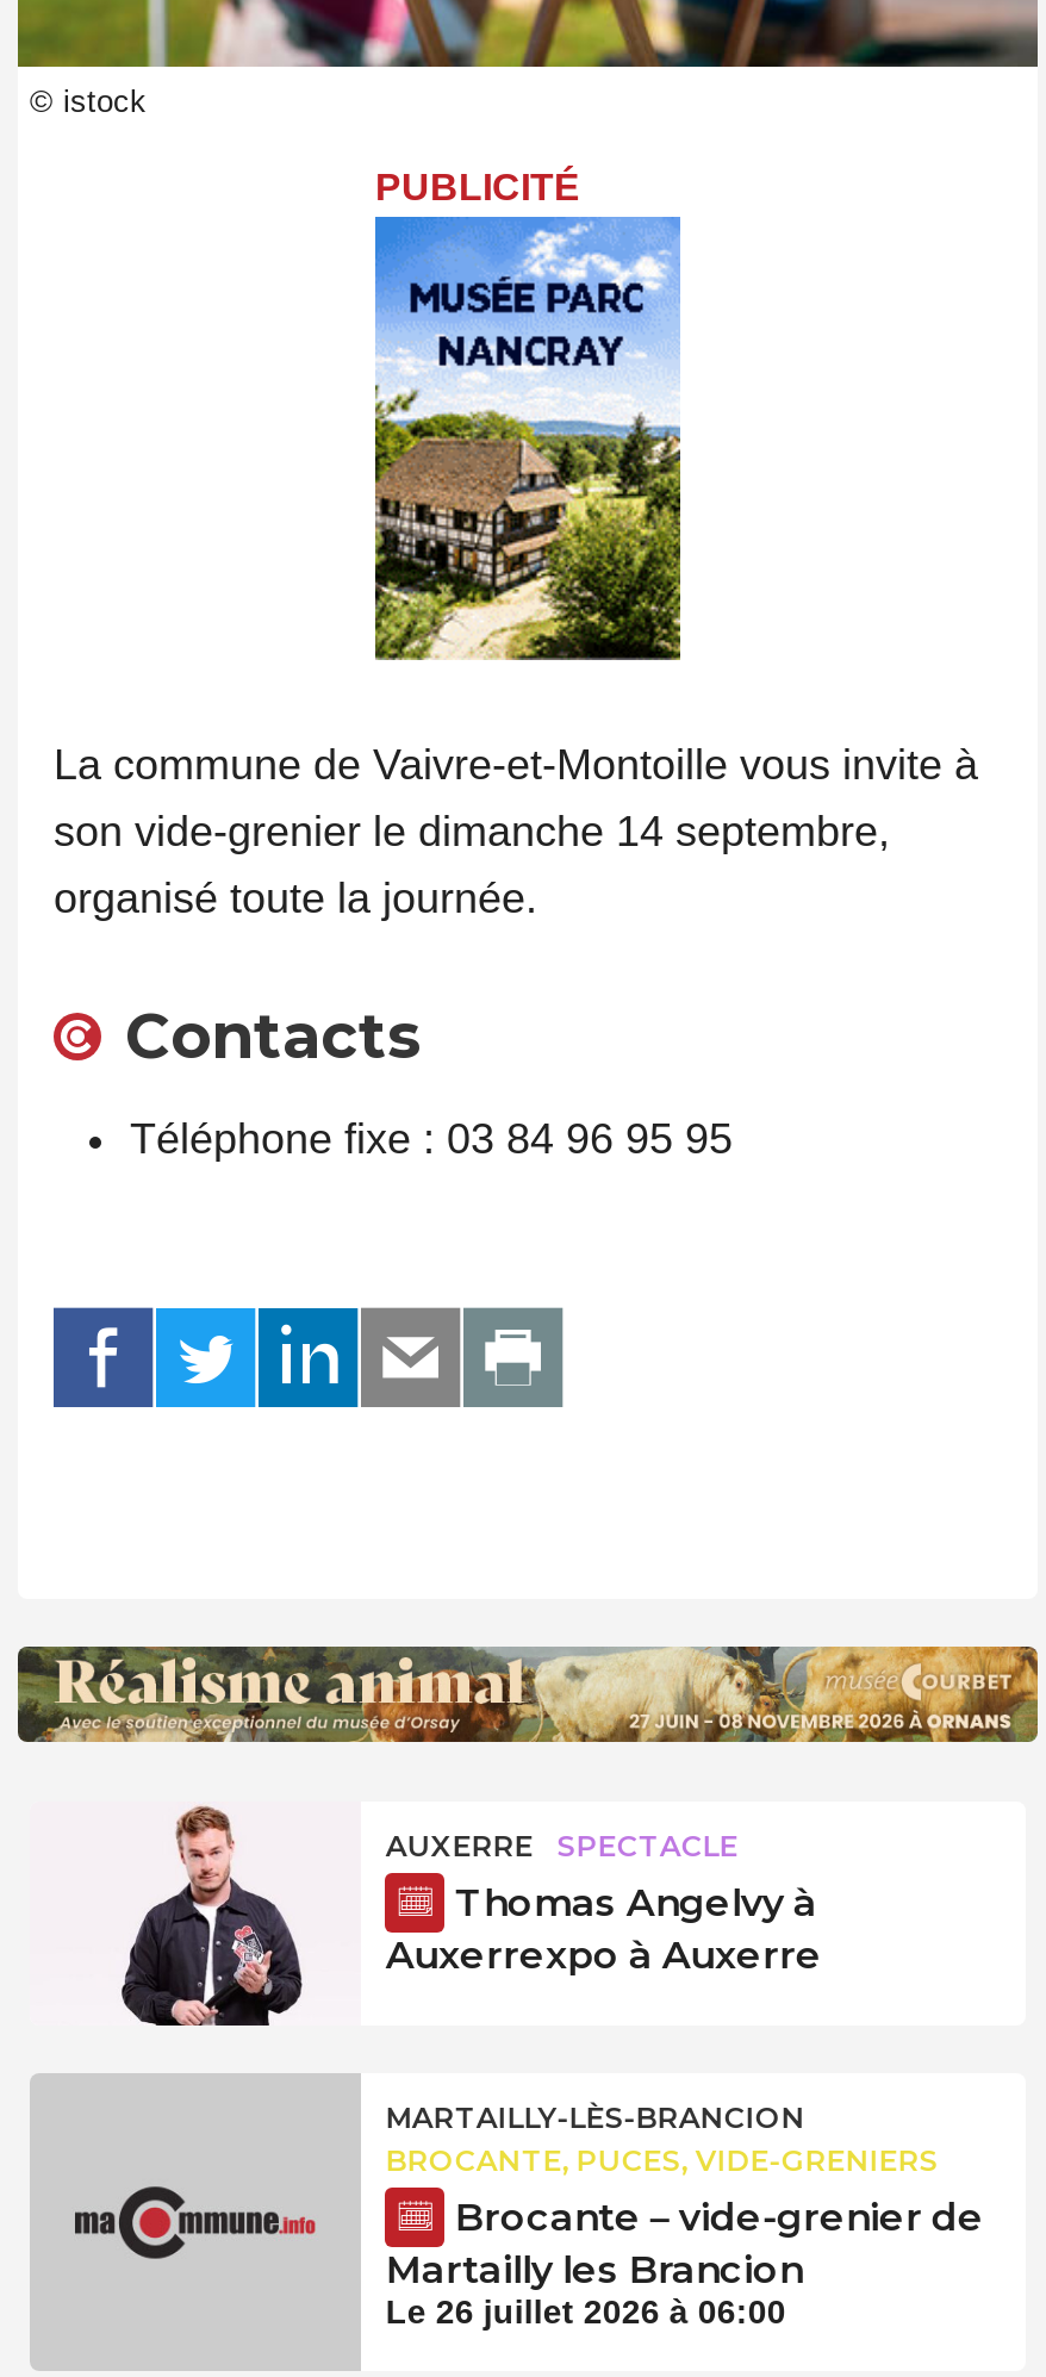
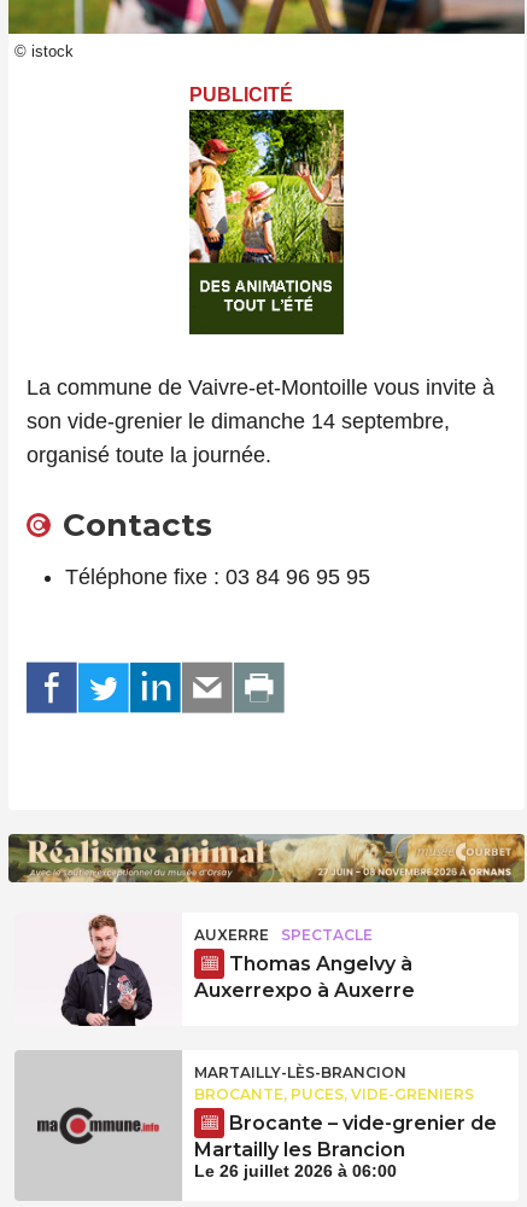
- [image]
+ [image]
